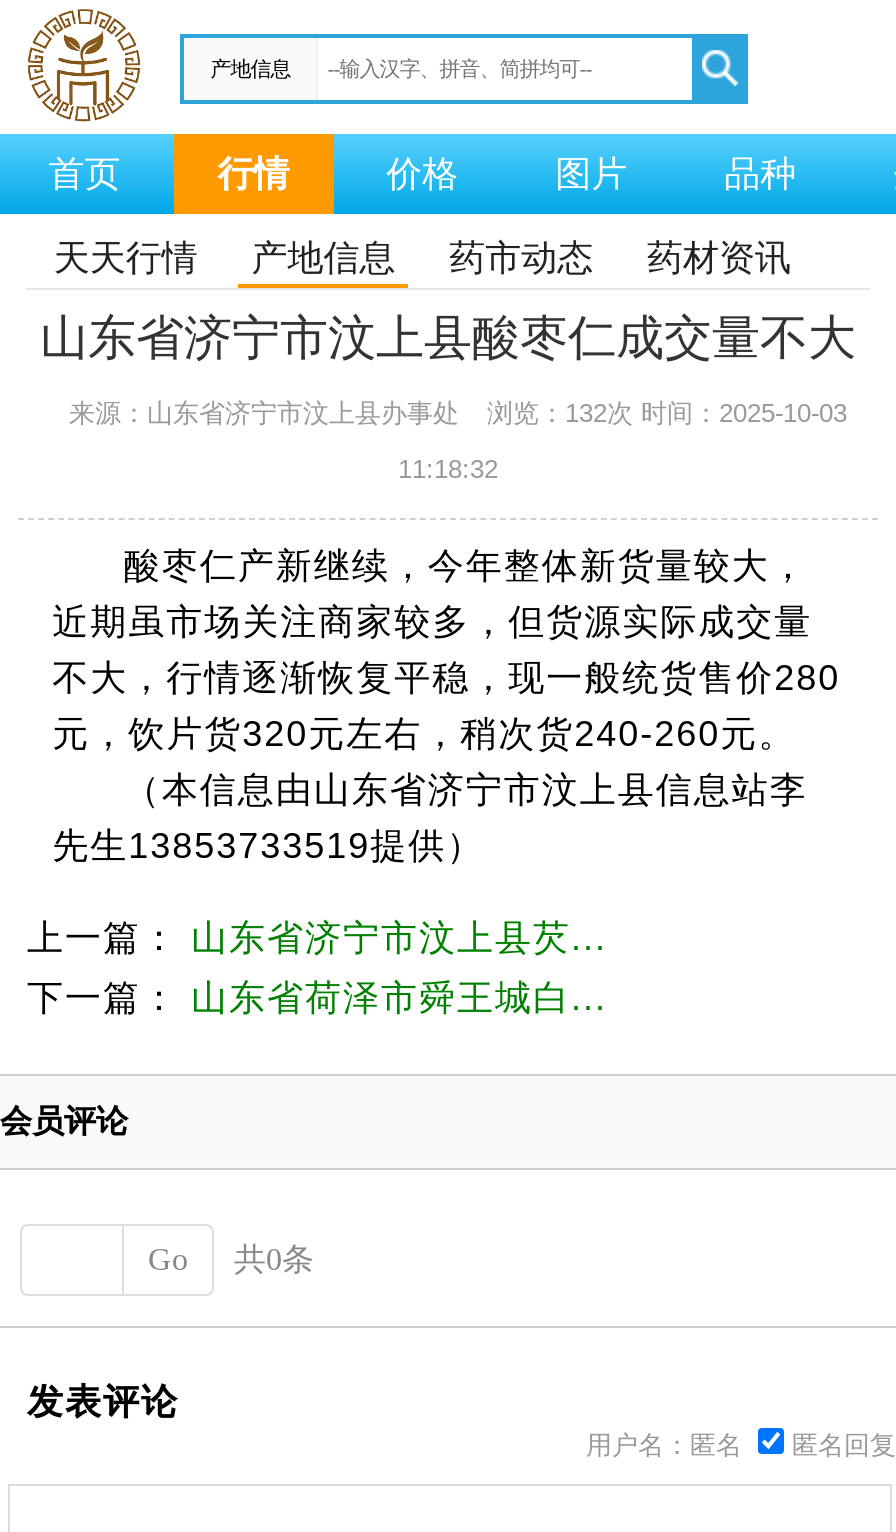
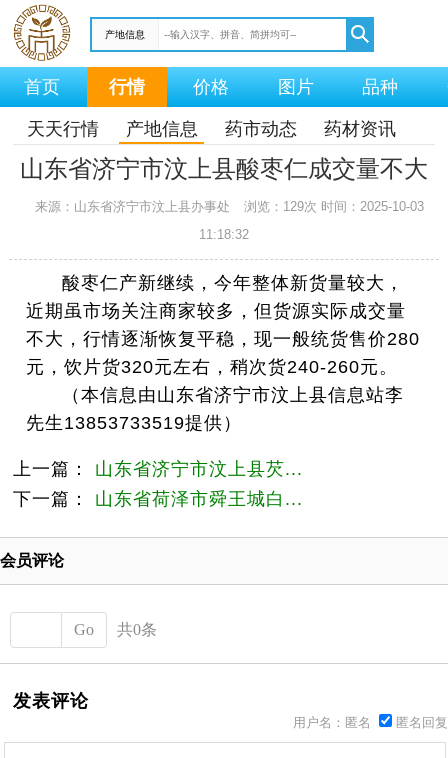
- 来源：山东省济宁市汶上县办事处 浏览：132次 时间：2025-10-03
+ 来源：山东省济宁市汶上县办事处 浏览：129次 时间：2025-10-03
